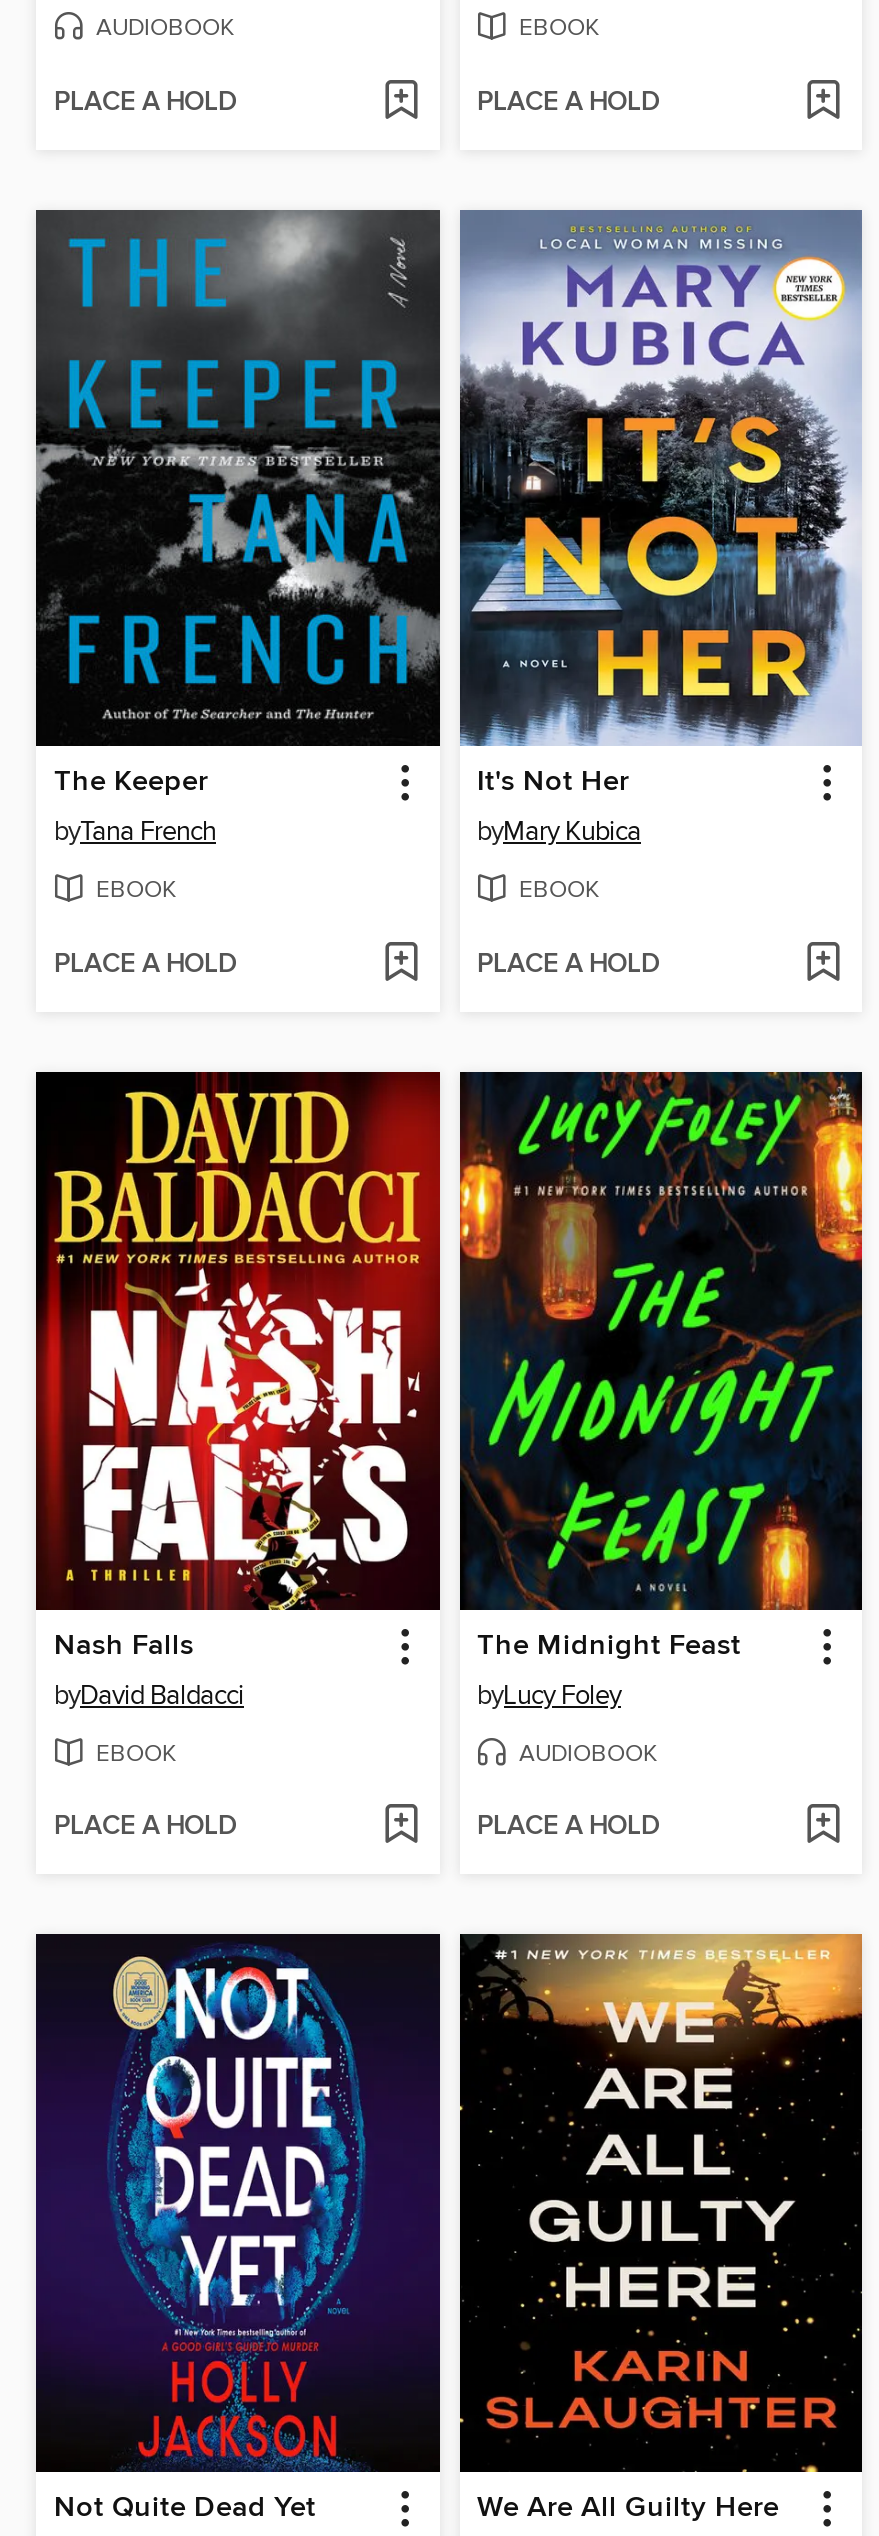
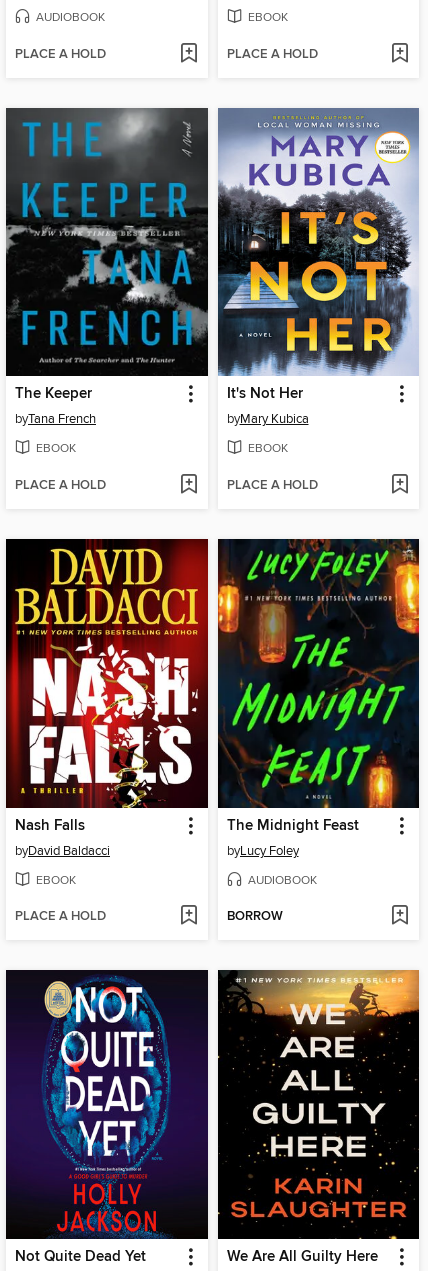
- PLACE A HOLD
+ BORROW
